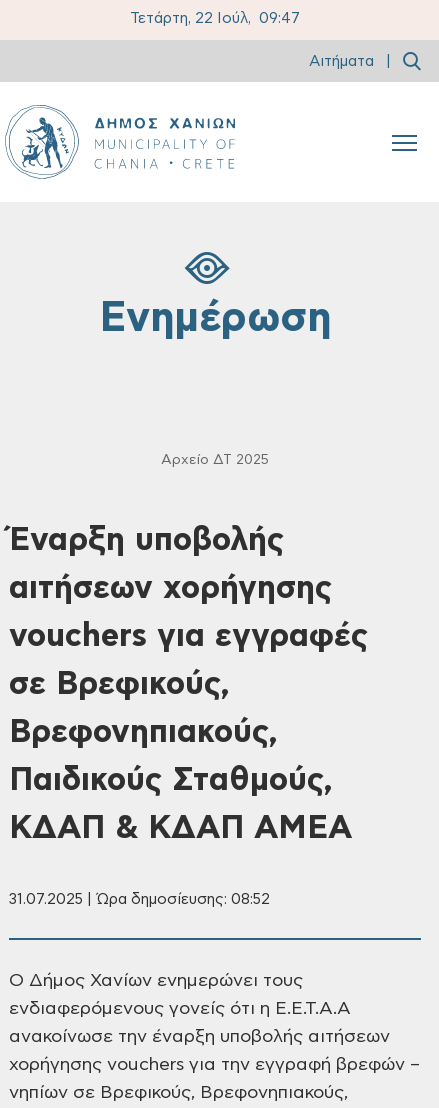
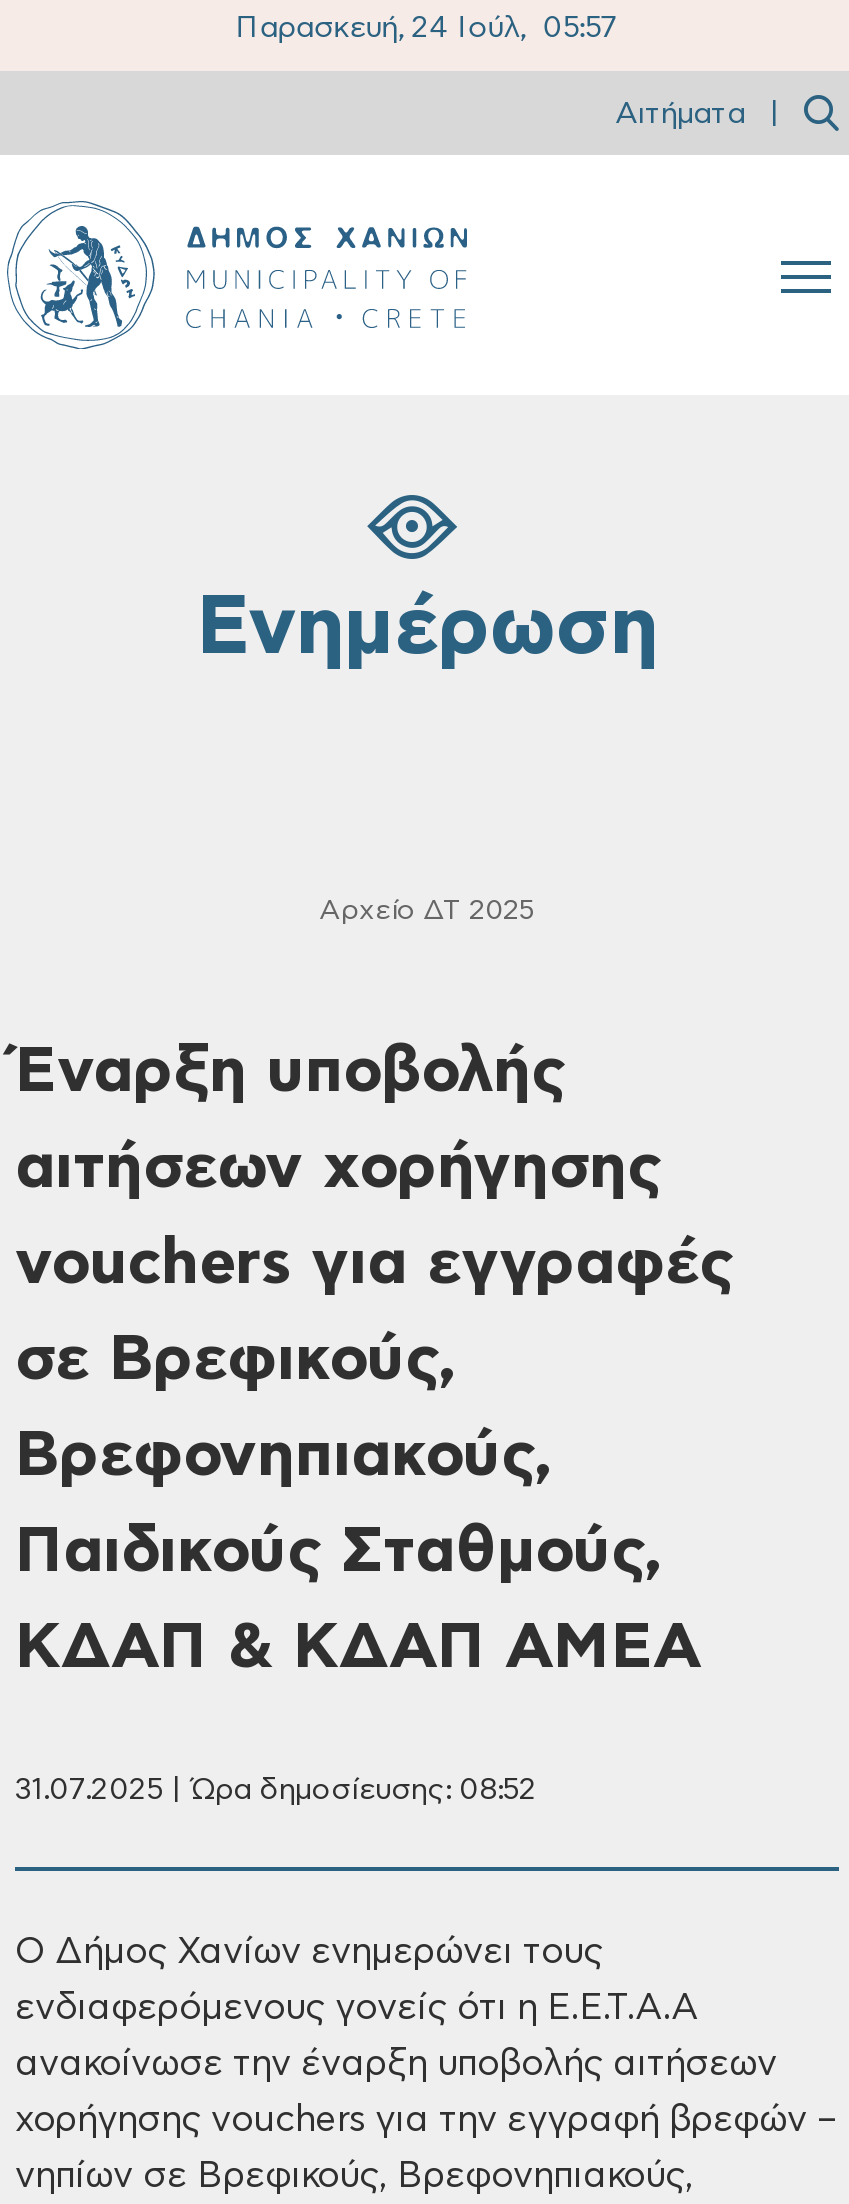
- Τετάρτη, 22 Ιούλ, 09:47
+ Παρασκευή, 24 Ιούλ, 05:57
